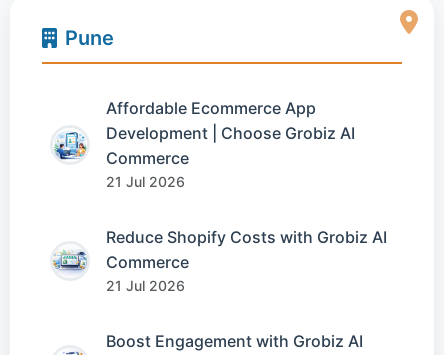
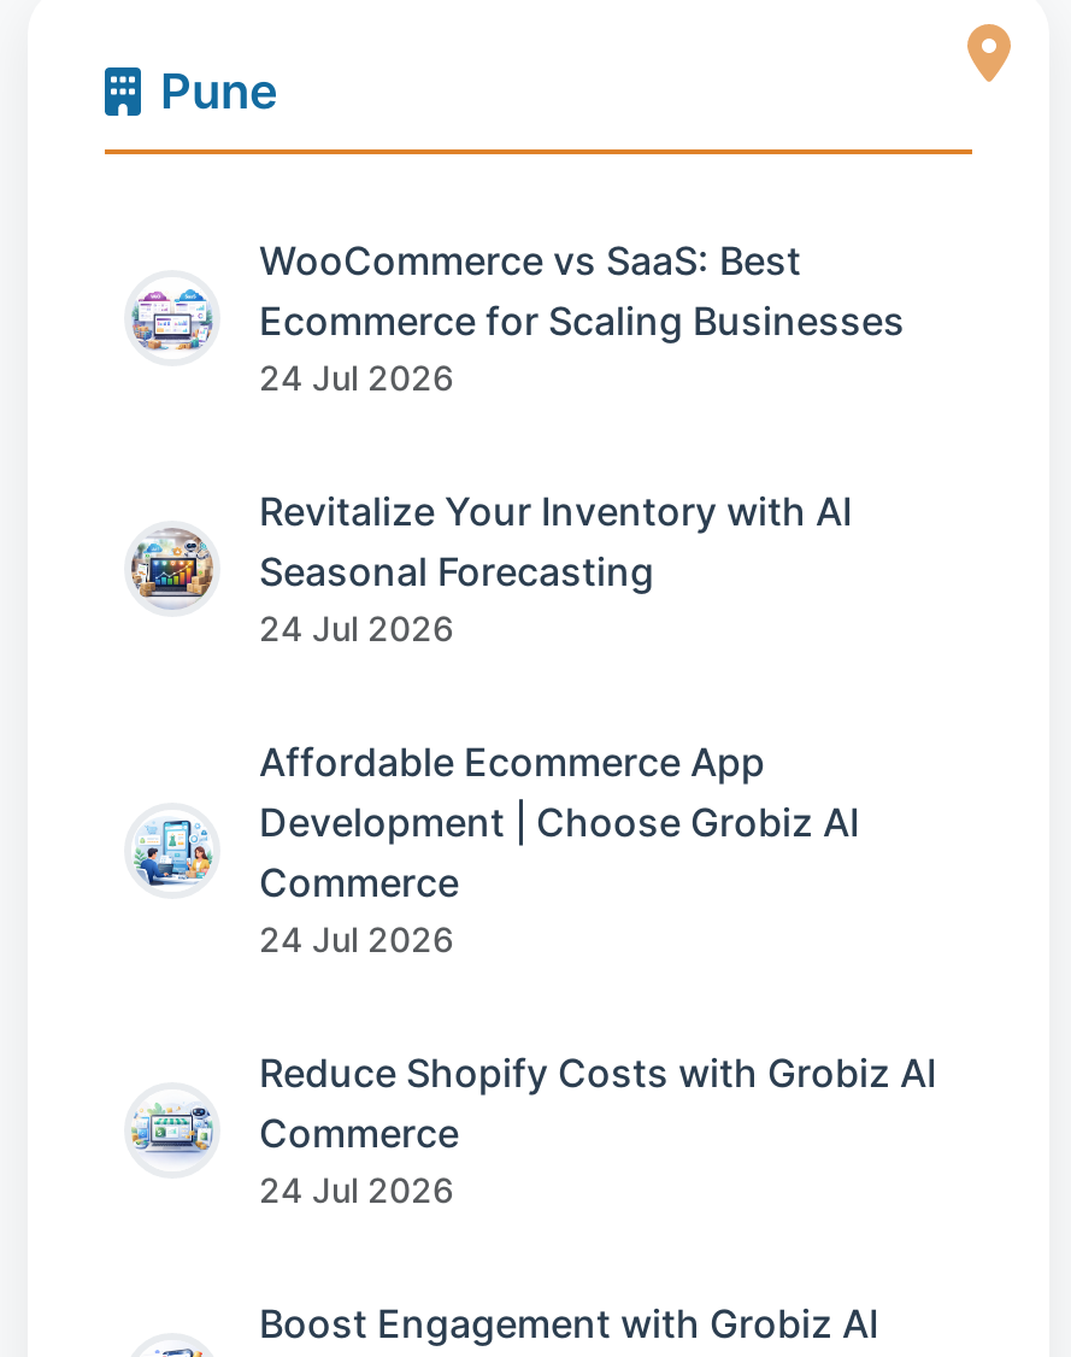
+ [image]
+ WooCommerce vs SaaS: Best
+ Ecommerce for Scaling Businesses
+ 24 Jul 2026
+ Revitalize Your Inventory with AI
+ Seasonal Forecasting
+ 24 Jul 2026

+ [image]

- 21 Jul 2026
+ 24 Jul 2026

- 21 Jul 2026
+ 24 Jul 2026
